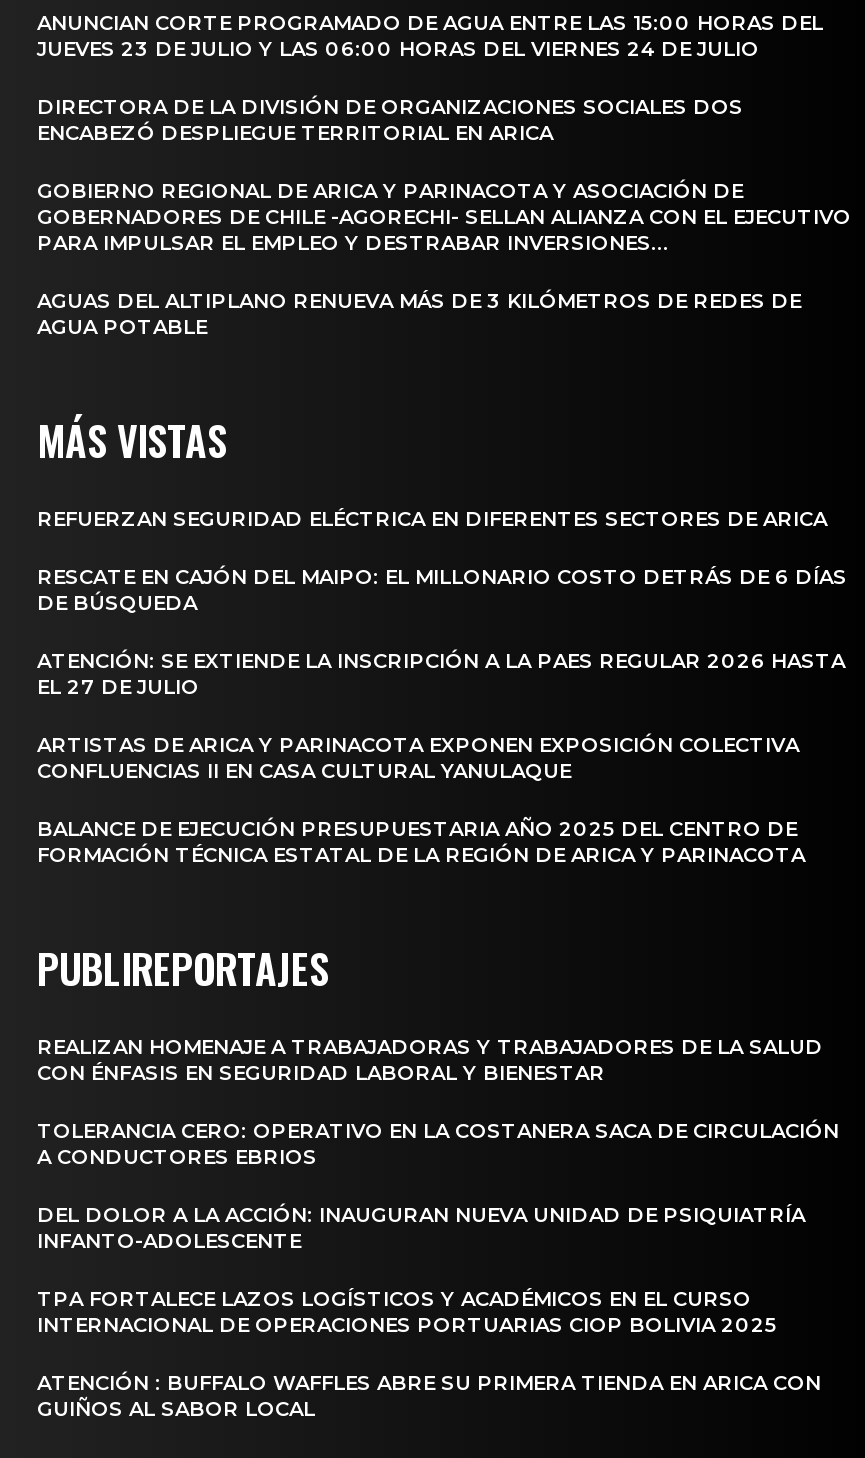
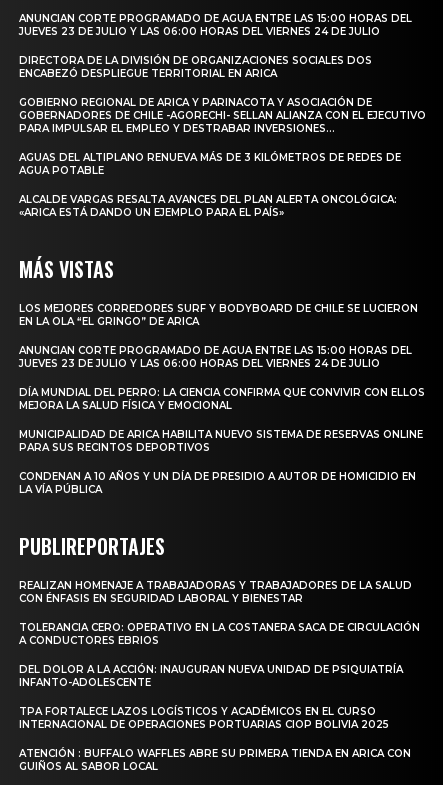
+ ALCALDE VARGAS RESALTA AVANCES DEL PLAN ALERTA ONCOLÓGICA:
+ «ARICA ESTÁ DANDO UN EJEMPLO PARA EL PAÍS»

- REFUERZAN SEGURIDAD ELÉCTRICA EN DIFERENTES SECTORES DE ARICA
+ LOS MEJORES CORREDORES SURF Y BODYBOARD DE CHILE SE LUCIERON
+ EN LA OLA “EL GRINGO” DE ARICA

- RESCATE EN CAJÓN DEL MAIPO: EL MILLONARIO COSTO DETRÁS DE 6 DÍAS
- DE BÚSQUEDA
+ ANUNCIAN CORTE PROGRAMADO DE AGUA ENTRE LAS 15:00 HORAS DEL
+ JUEVES 23 DE JULIO Y LAS 06:00 HORAS DEL VIERNES 24 DE JULIO

- ATENCIÓN: SE EXTIENDE LA INSCRIPCIÓN A LA PAES REGULAR 2026 HASTA
- EL 27 DE JULIO
+ DÍA MUNDIAL DEL PERRO: LA CIENCIA CONFIRMA QUE CONVIVIR CON ELLOS
+ MEJORA LA SALUD FÍSICA Y EMOCIONAL

- ARTISTAS DE ARICA Y PARINACOTA EXPONEN EXPOSICIÓN COLECTIVA
- CONFLUENCIAS II EN CASA CULTURAL YANULAQUE
+ MUNICIPALIDAD DE ARICA HABILITA NUEVO SISTEMA DE RESERVAS ONLINE
+ PARA SUS RECINTOS DEPORTIVOS

- BALANCE DE EJECUCIÓN PRESUPUESTARIA AÑO 2025 DEL CENTRO DE
- FORMACIÓN TÉCNICA ESTATAL DE LA REGIÓN DE ARICA Y PARINACOTA
+ CONDENAN A 10 AÑOS Y UN DÍA DE PRESIDIO A AUTOR DE HOMICIDIO EN
+ LA VÍA PÚBLICA
